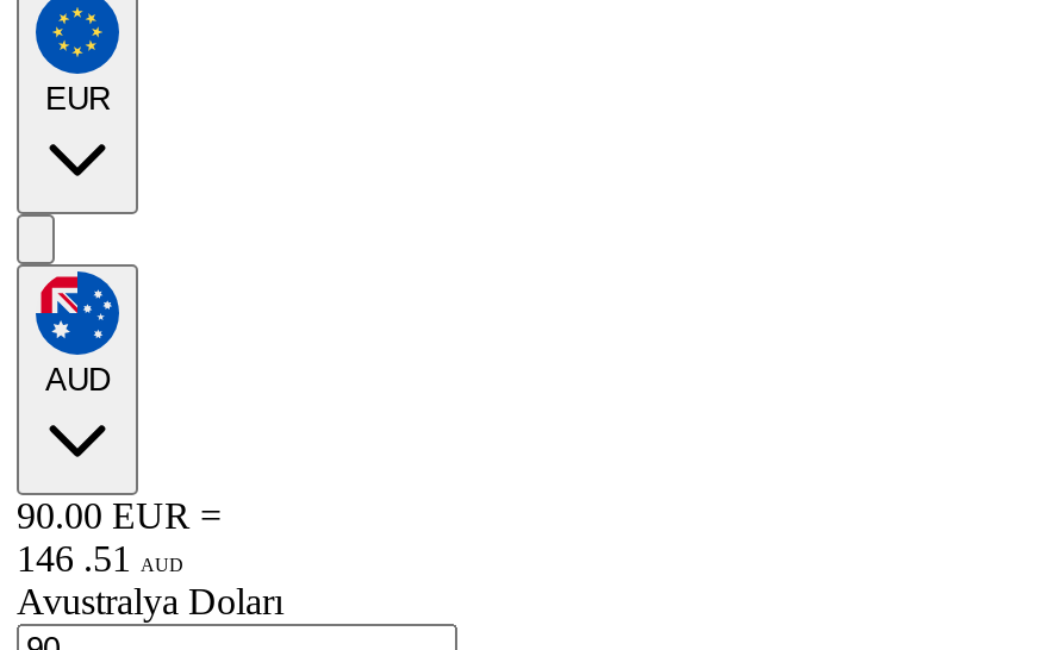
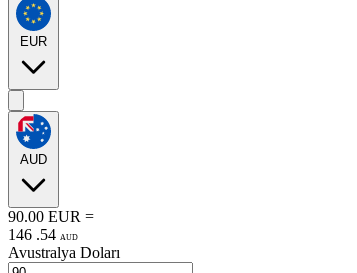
- 146 . 51 AUD
+ 146 . 54 AUD
